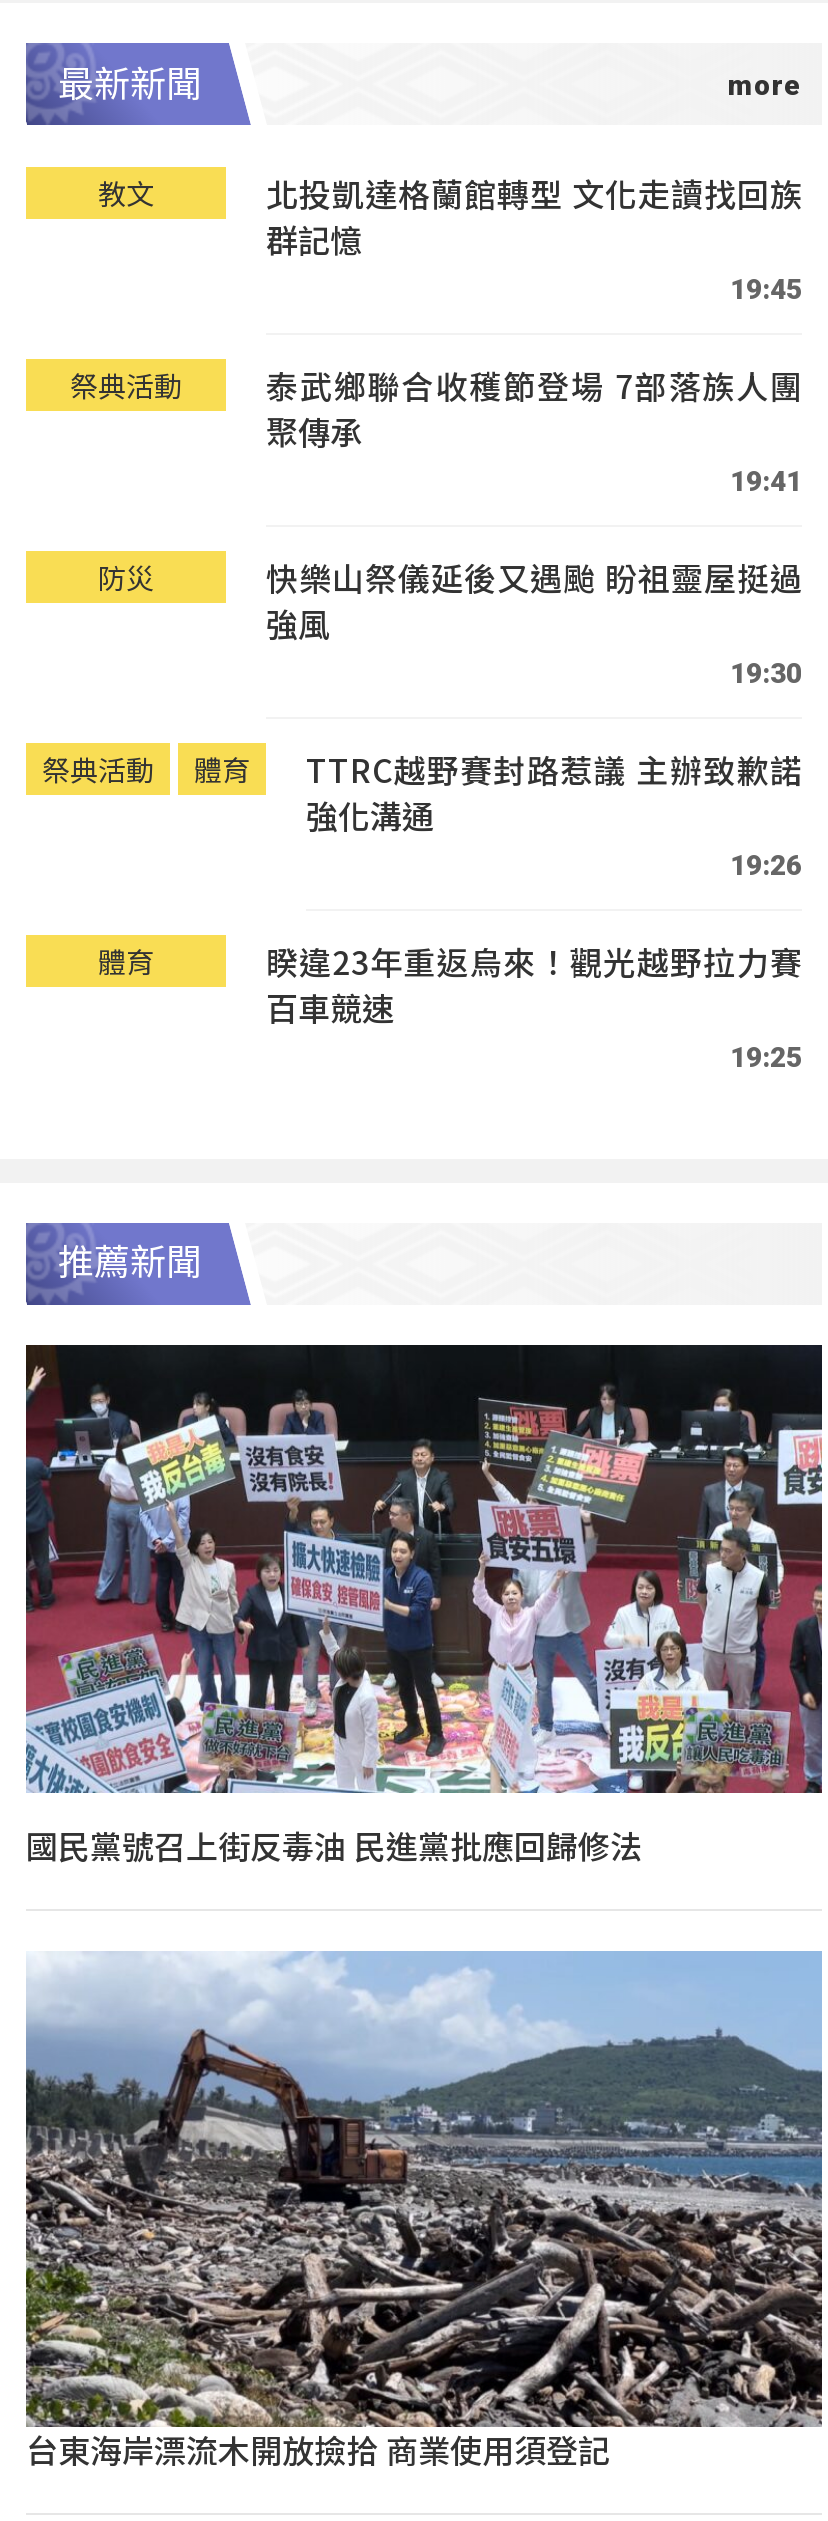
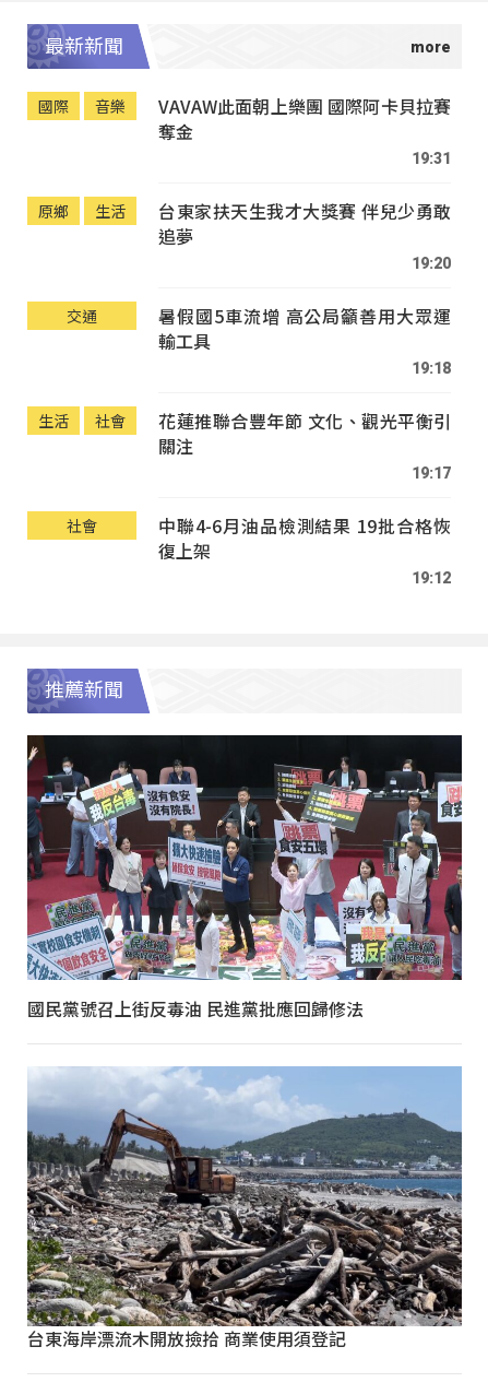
- 教文
- 北投凱達格蘭館轉型 文化走讀找回族
- 群記憶
- 19:45
+ 國際
+ 音樂
+ VAVAW此面朝上樂團 國際阿卡貝拉賽
+ 奪金
+ 19:31

- 祭典活動
- 泰武鄉聯合收穫節登場 7部落族人團
- 聚傳承
- 19:41
+ 原鄉
+ 生活
+ 台東家扶天生我才大獎賽 伴兒少勇敢
+ 追夢
+ 19:20

- 防災
- 快樂山祭儀延後又遇颱 盼祖靈屋挺過
- 強風
- 19:30
+ 交通
+ 暑假國5車流增 高公局籲善用大眾運
+ 輸工具
+ 19:18

- 祭典活動
- 體育
- TTRC越野賽封路惹議 主辦致歉諾
- 強化溝通
- 19:26
+ 生活
+ 社會
+ 花蓮推聯合豐年節 文化、觀光平衡引
+ 關注
+ 19:17

- 體育
- 睽違23年重返烏來！觀光越野拉力賽
- 百車競速
- 19:25
+ 社會
+ 中聯4-6月油品檢測結果 19批合格恢
+ 復上架
+ 19:12
